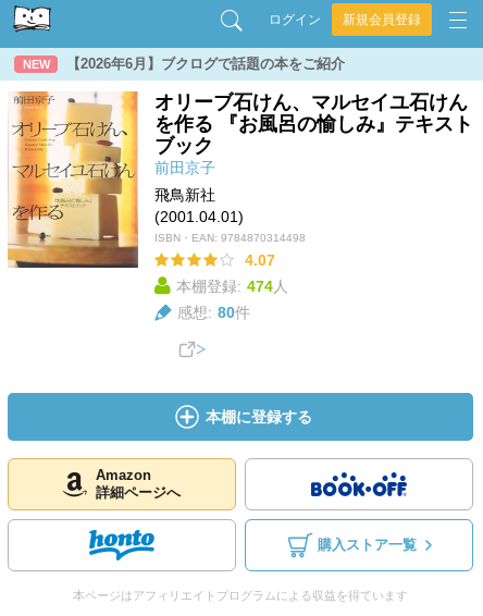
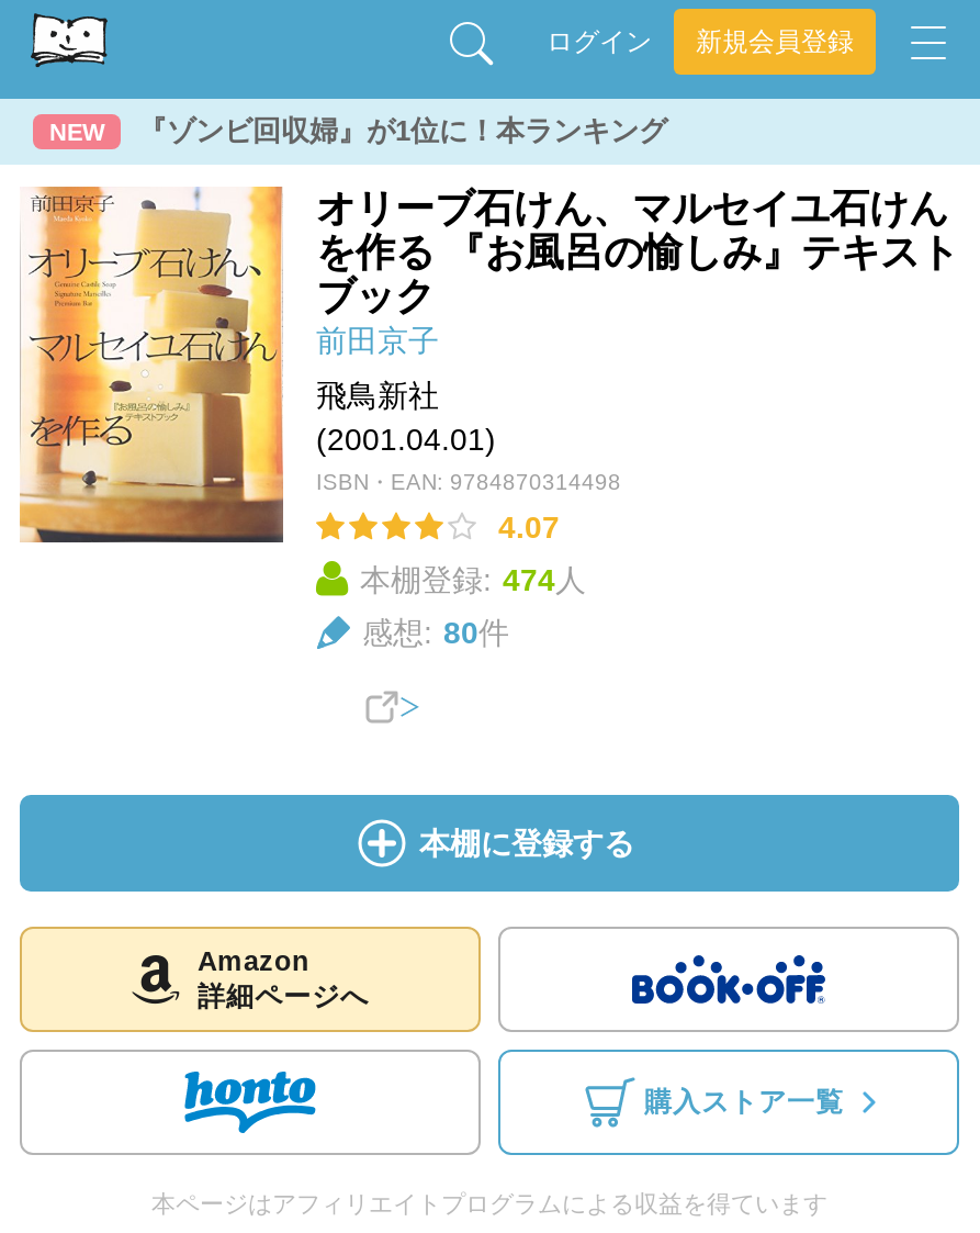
- 【2026年6月】ブクログで話題の本をご紹介
+ 『ゾンビ回収婦』が1位に！本ランキング
